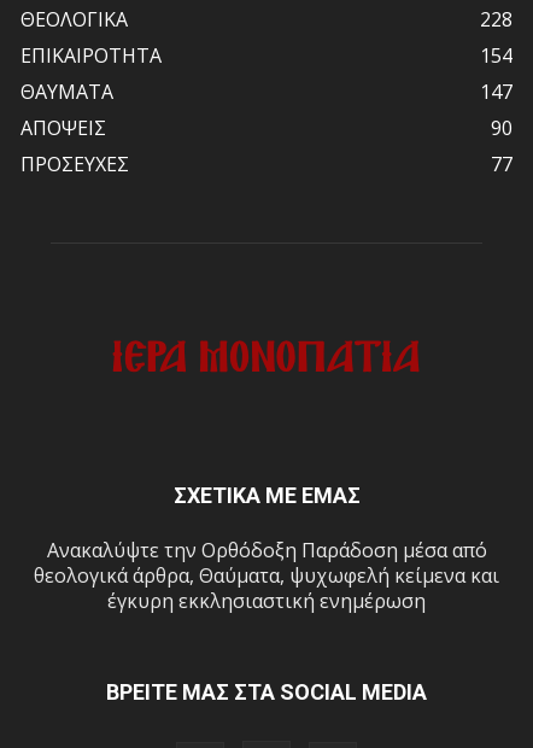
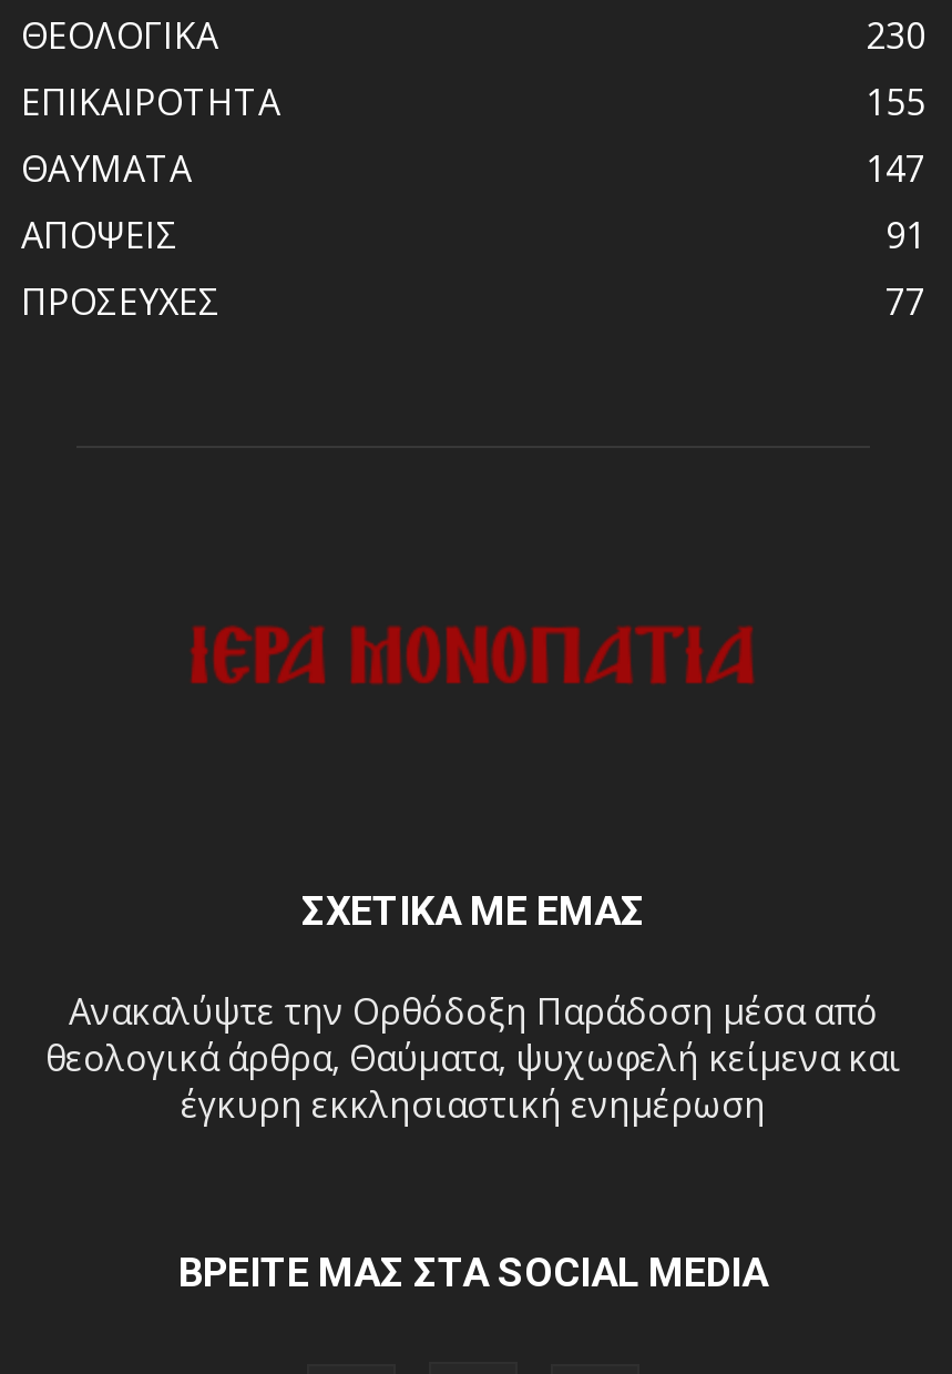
- 228
+ 230

- 154
+ 155

- 90
+ 91
